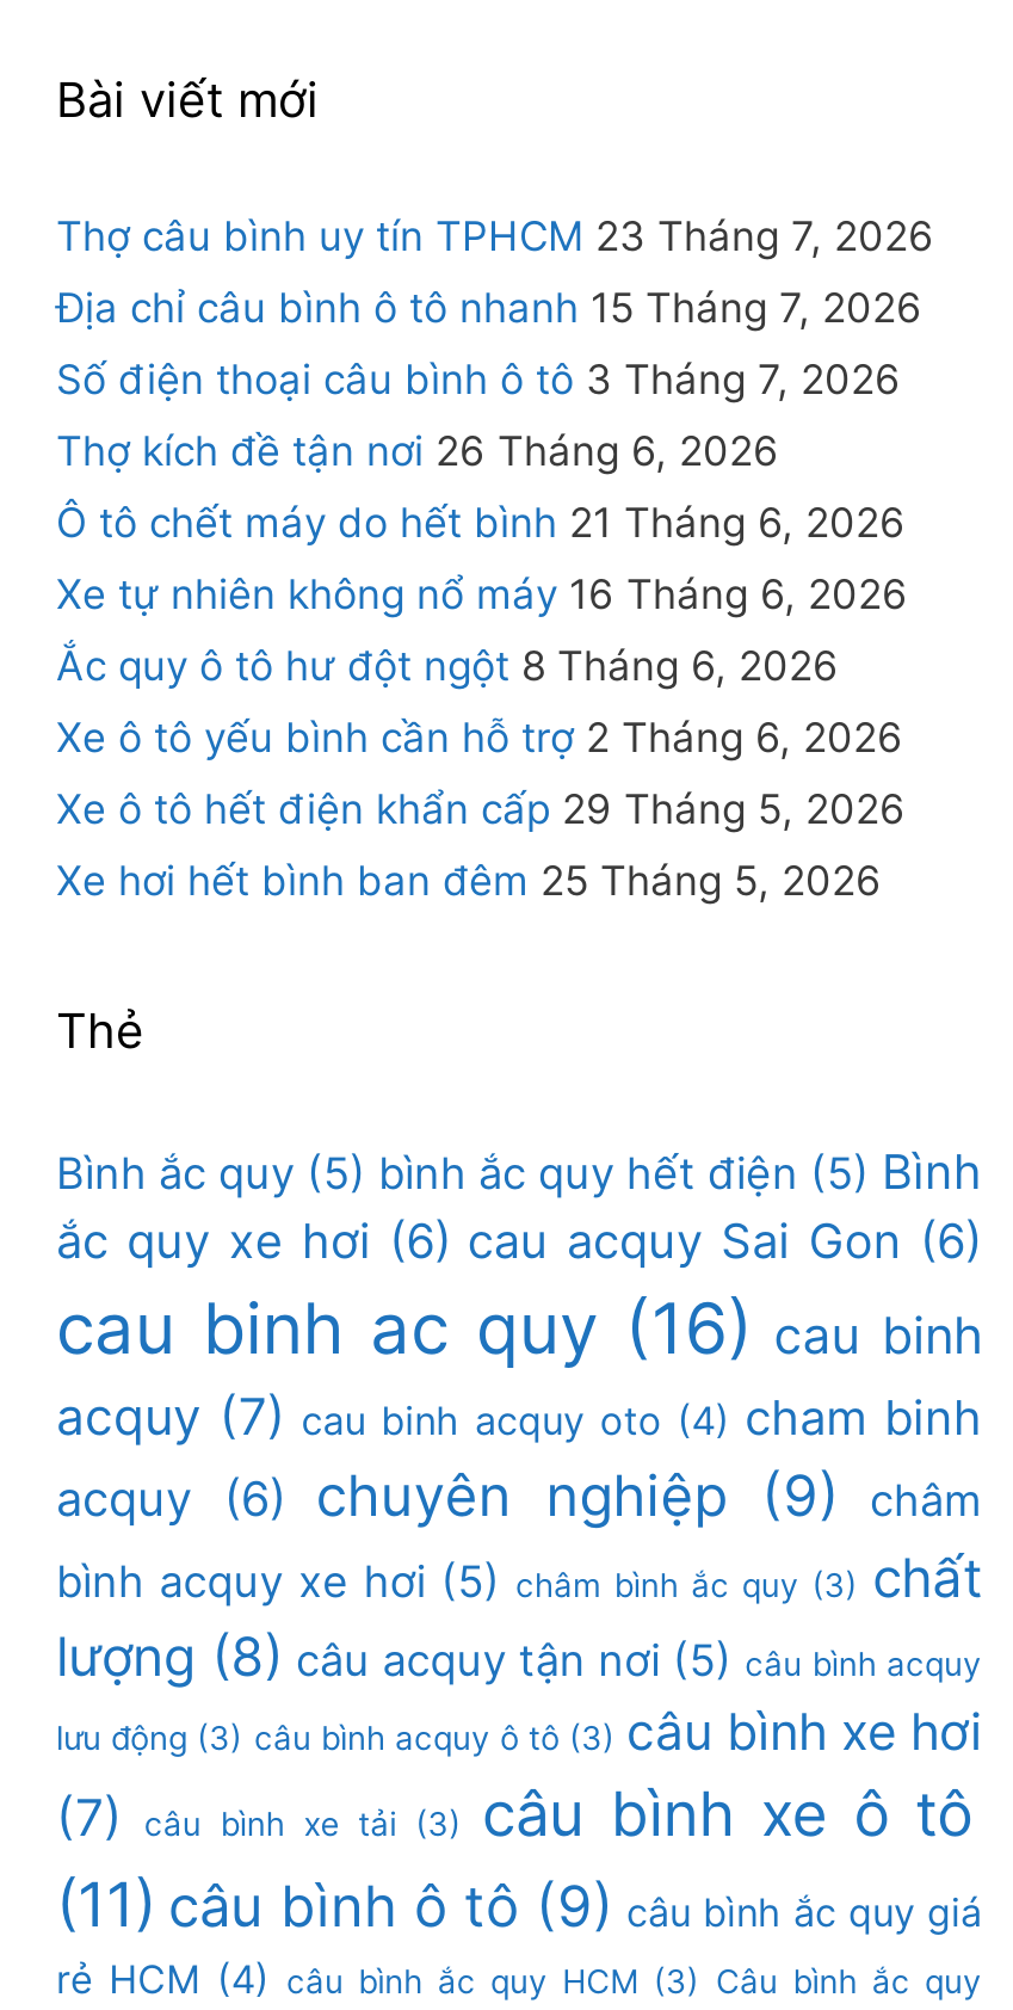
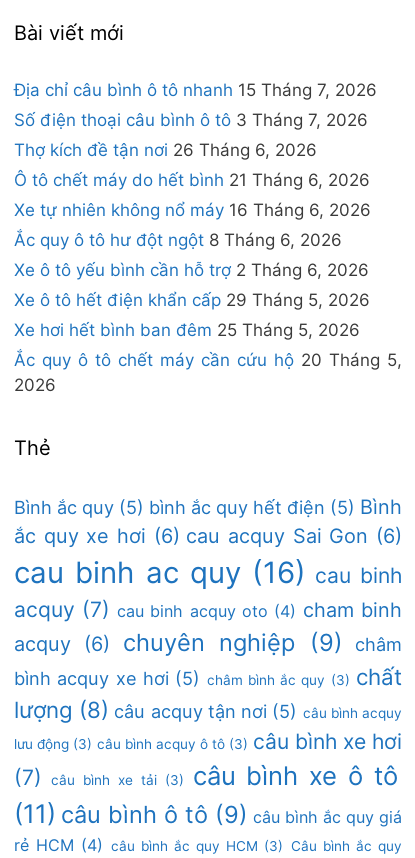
- Thợ câu bình uy tín TPHCM 23 Tháng 7, 2026

moved up: Địa chỉ câu bình ô tô nhanh 15 Tháng 7, 2026 | Số điện thoại câu bình ô tô 3 Tháng 7, 2026 | Thợ kích đề tận nơi 26 Tháng 6, 2026 | ... | Xe ô tô hết điện khẩn cấp 29 Tháng 5, 2026 | Xe hơi hết bình ban đêm 25 Tháng 5, 2026

+ Ắc quy ô tô chết máy cần cứu hộ 20 Tháng 5,
+ 2026
